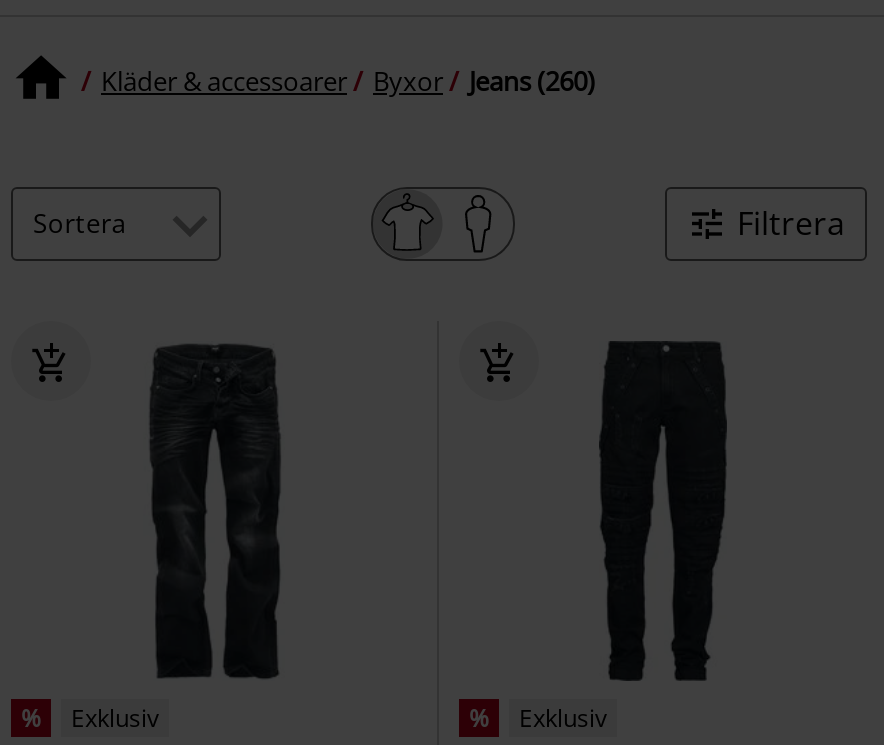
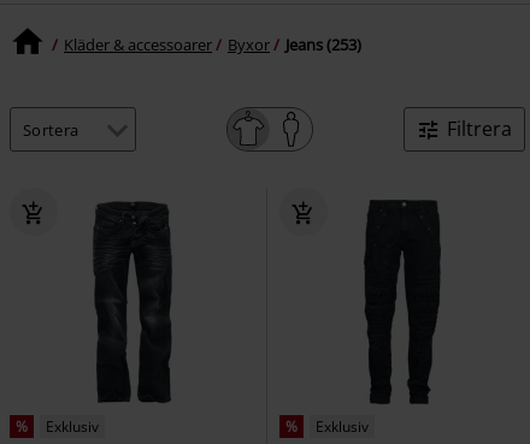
- Kläder & accessoarer Byxor Jeans (260)
+ Kläder & accessoarer Byxor Jeans (253)
